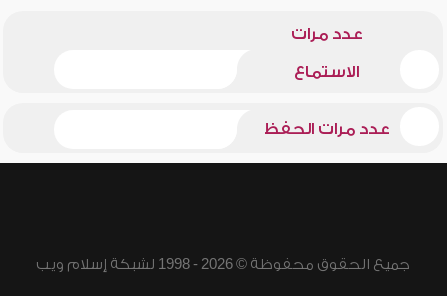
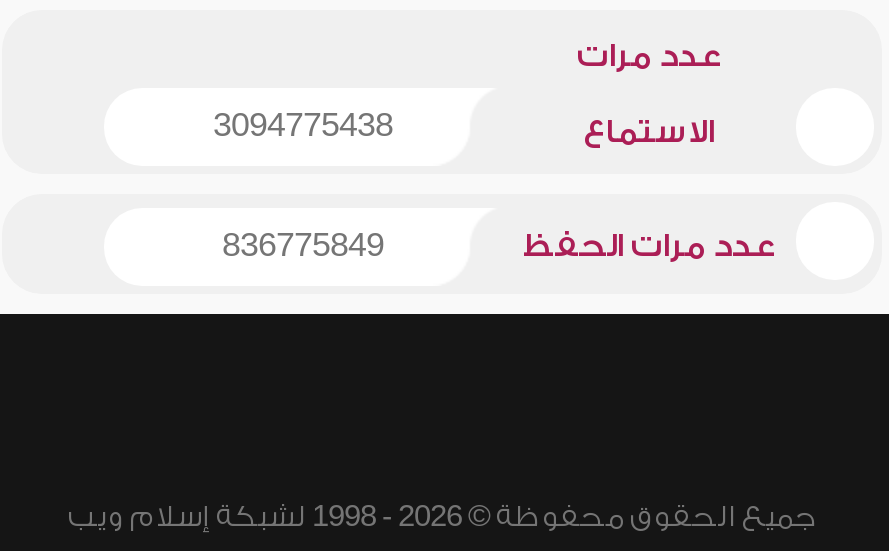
+ 3094775438

+ 836775849
